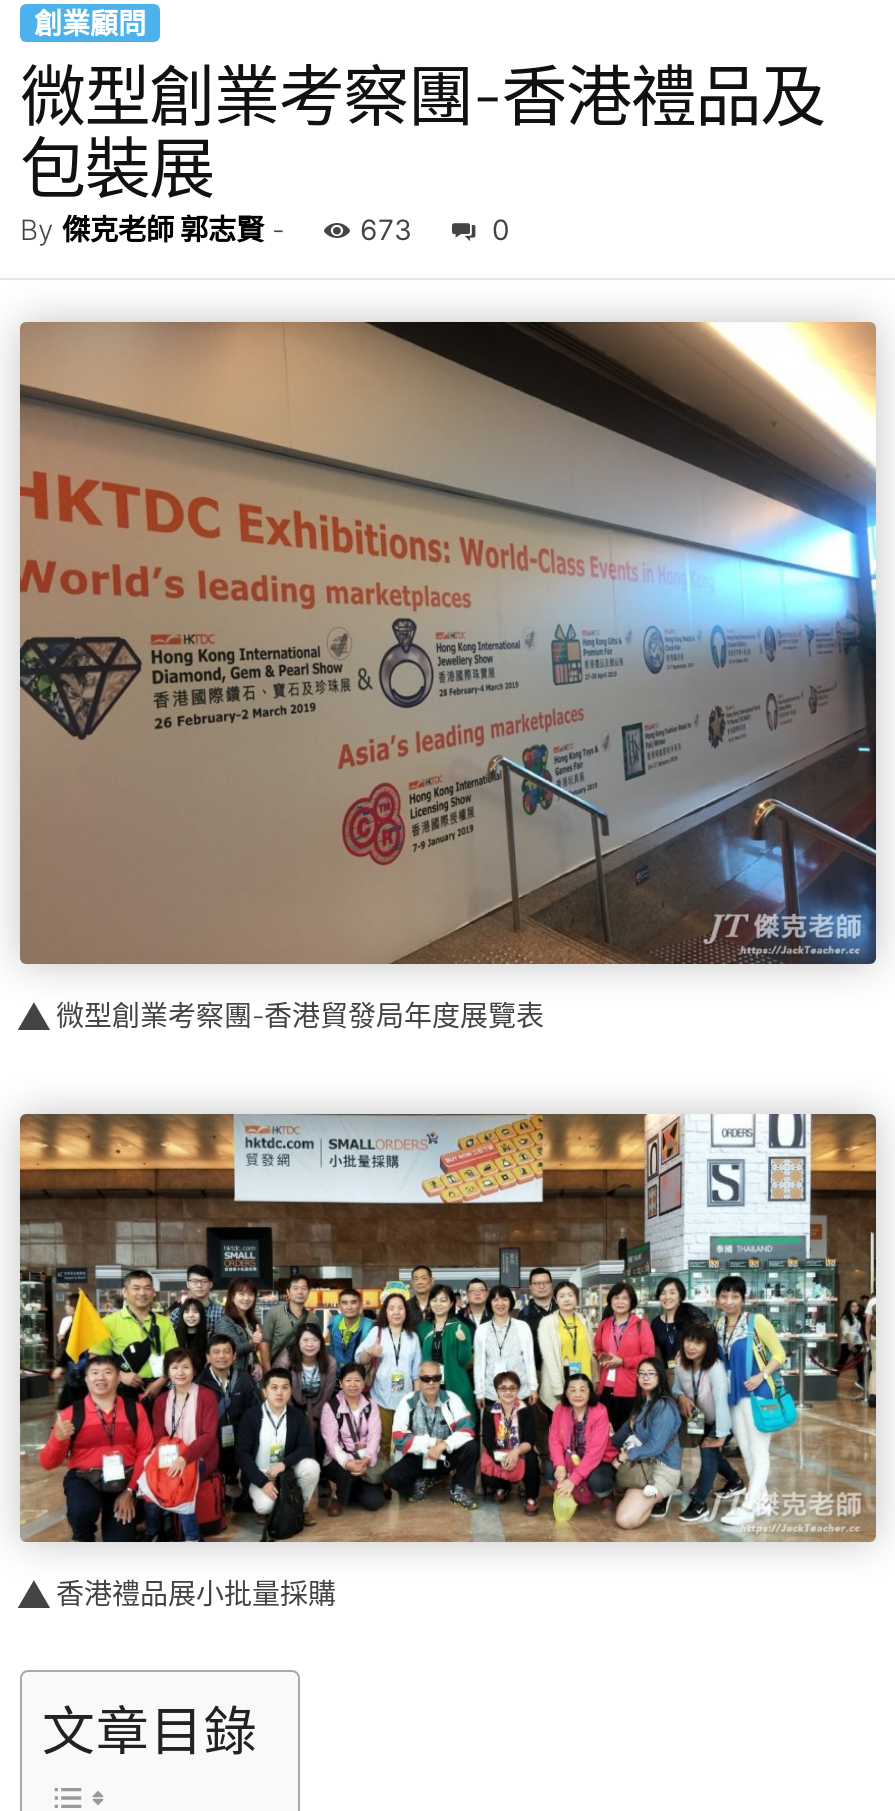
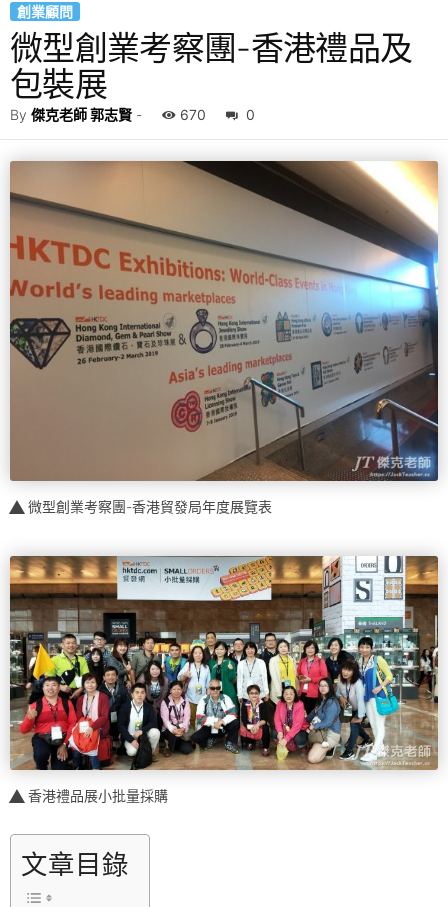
- 673
+ 670
